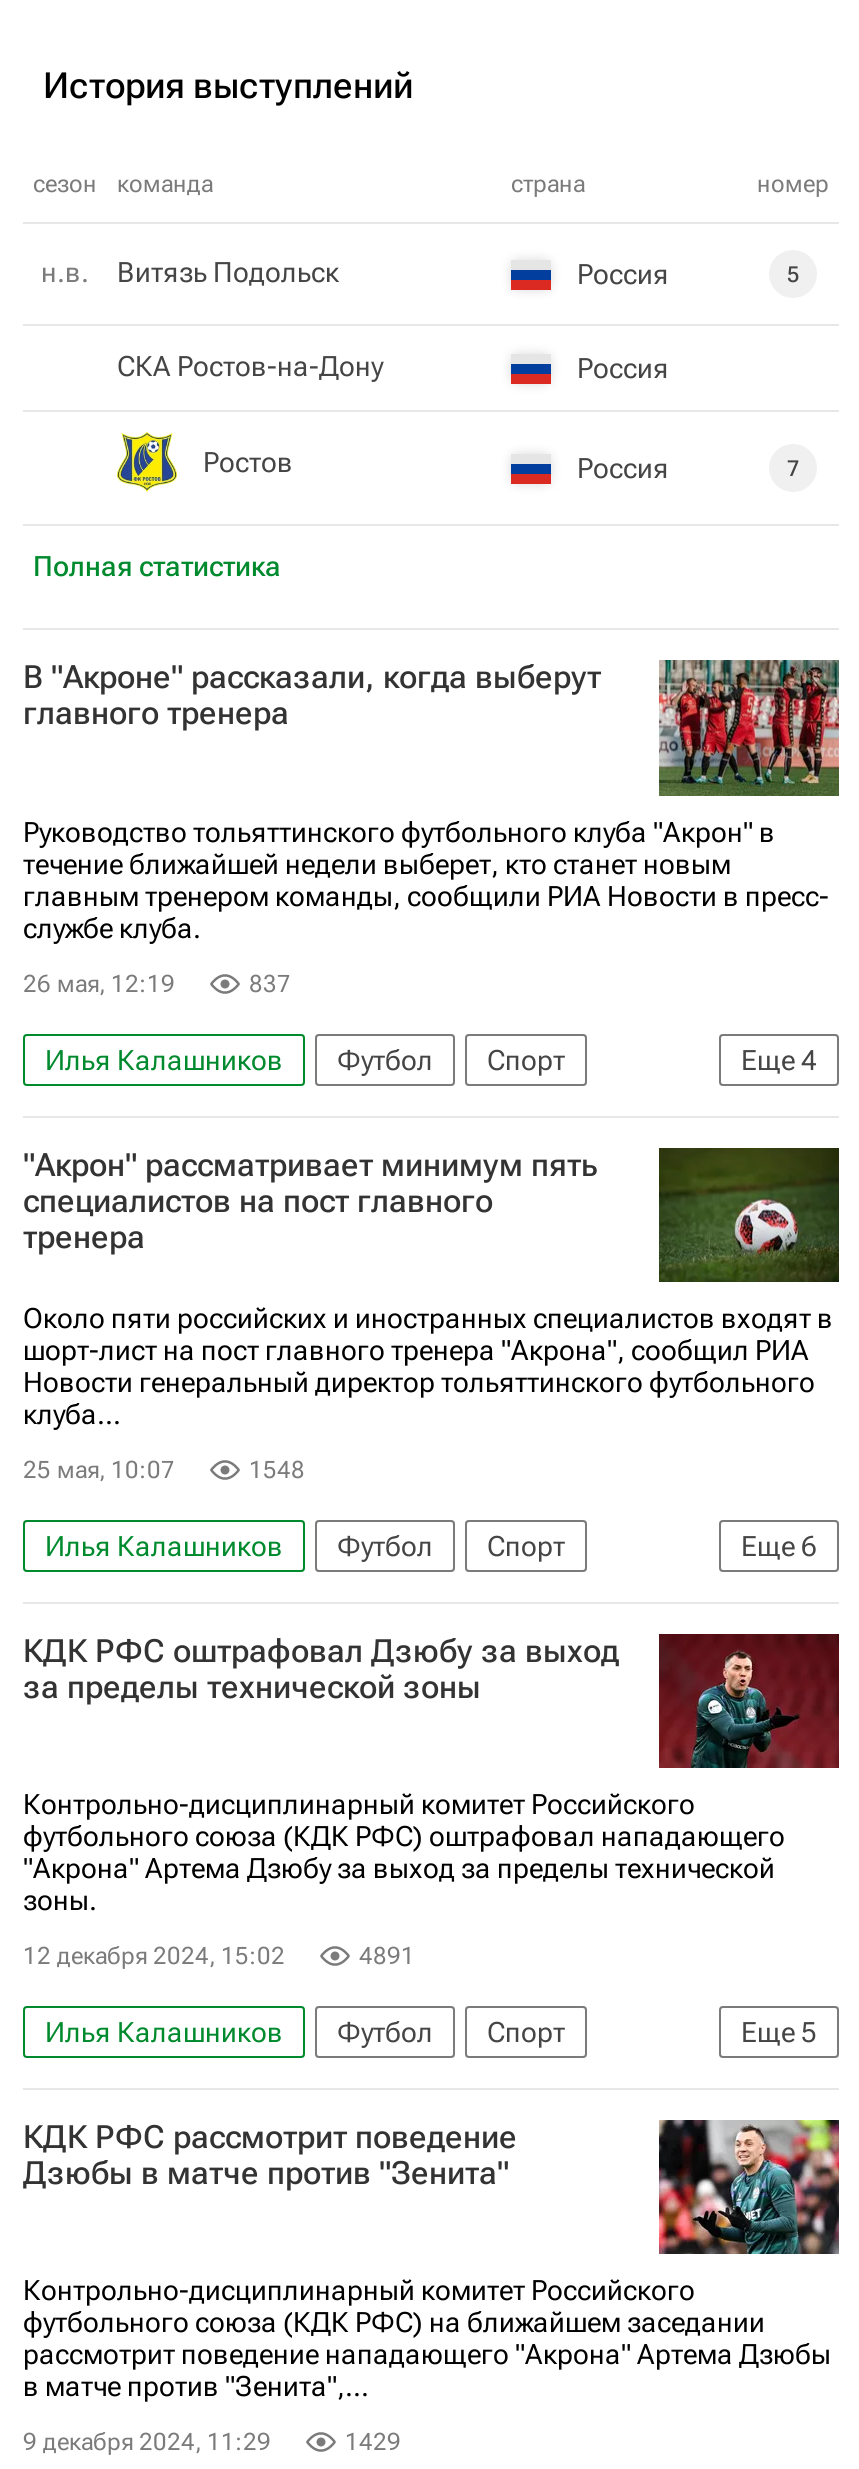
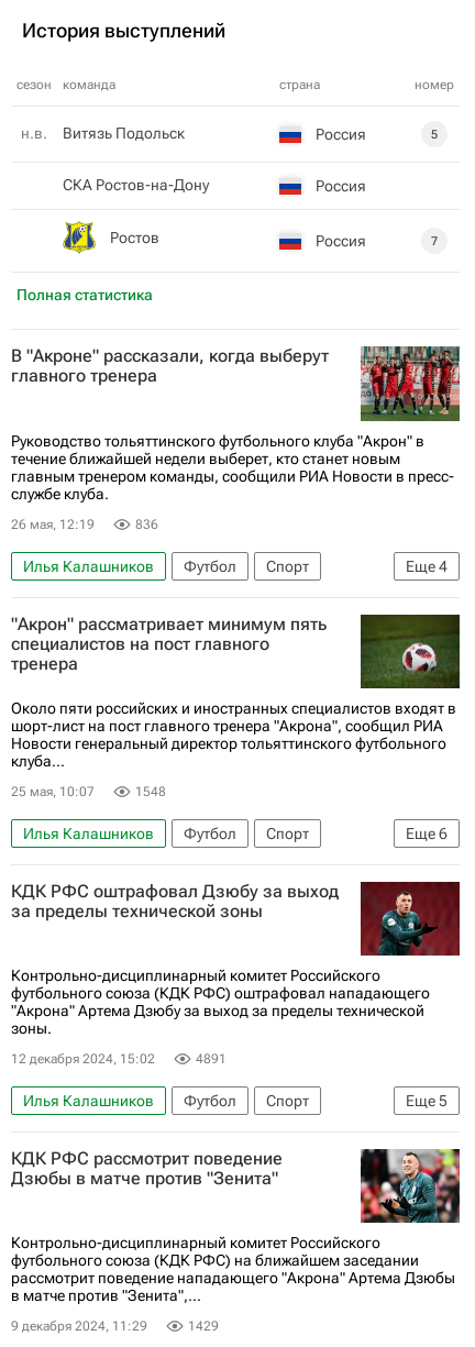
- 837
+ 836
